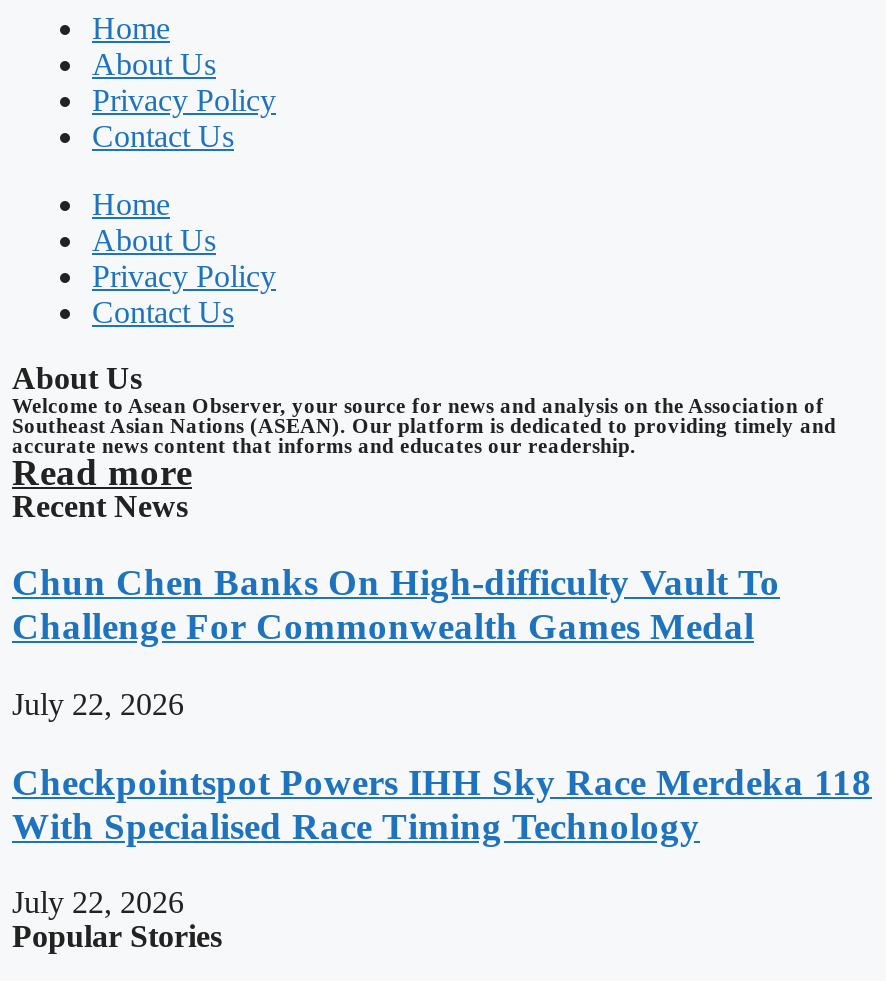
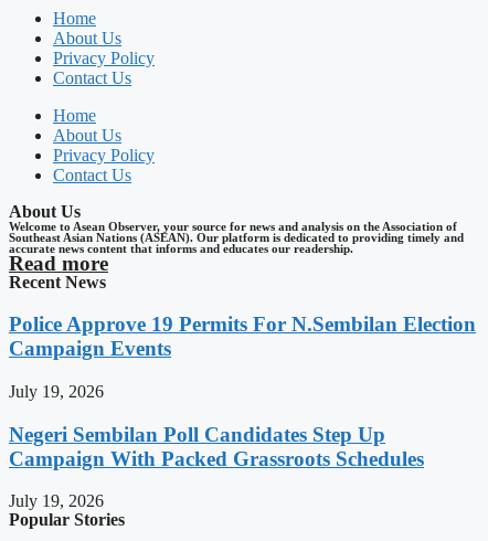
- Chun Chen Banks On High-difficulty Vault To
- Challenge For Commonwealth Games Medal
+ Police Approve 19 Permits For N.Sembilan Election
+ Campaign Events

- July 22, 2026
+ July 19, 2026

- Checkpointspot Powers IHH Sky Race Merdeka 118
- With Specialised Race Timing Technology
+ Negeri Sembilan Poll Candidates Step Up
+ Campaign With Packed Grassroots Schedules

- July 22, 2026
+ July 19, 2026
